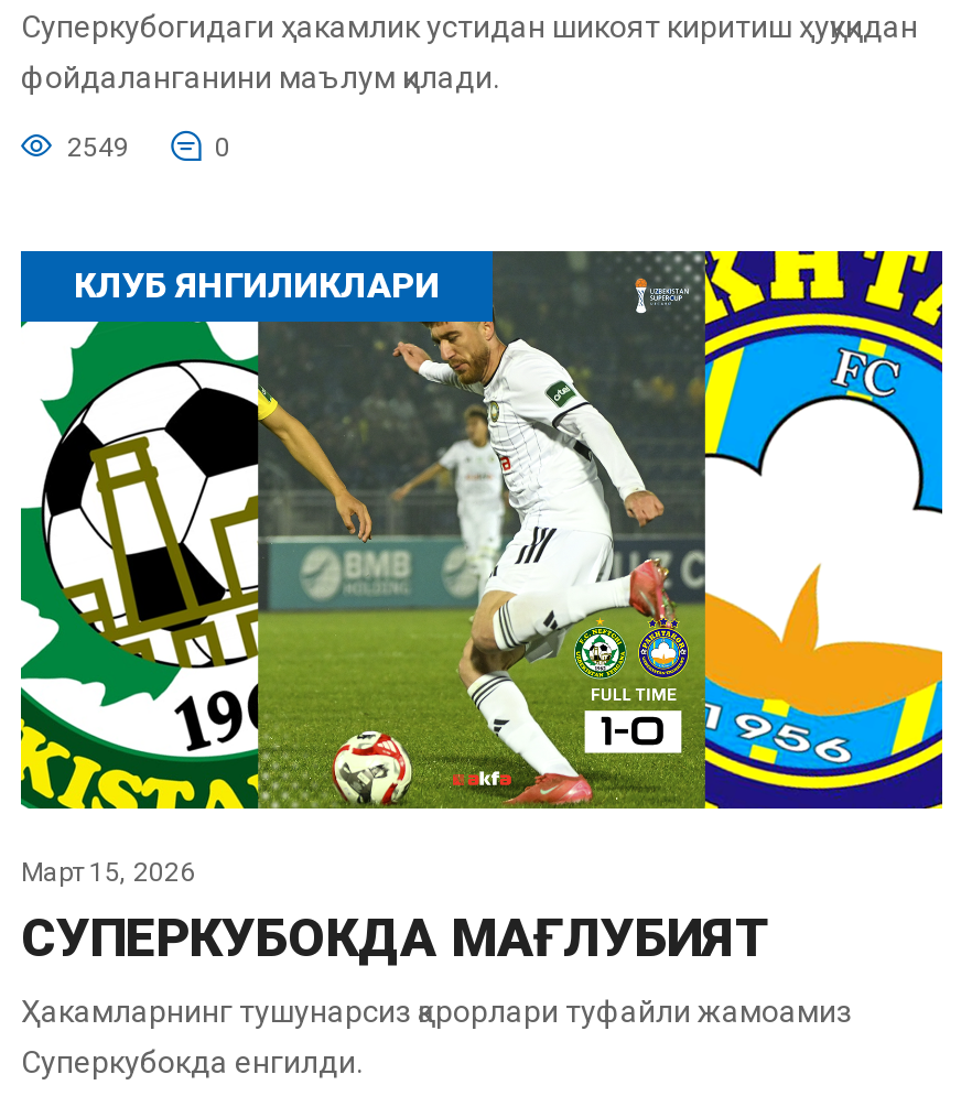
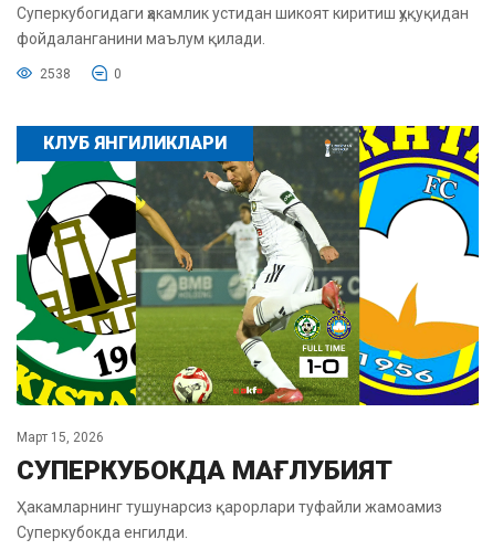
- 2549
+ 2538
